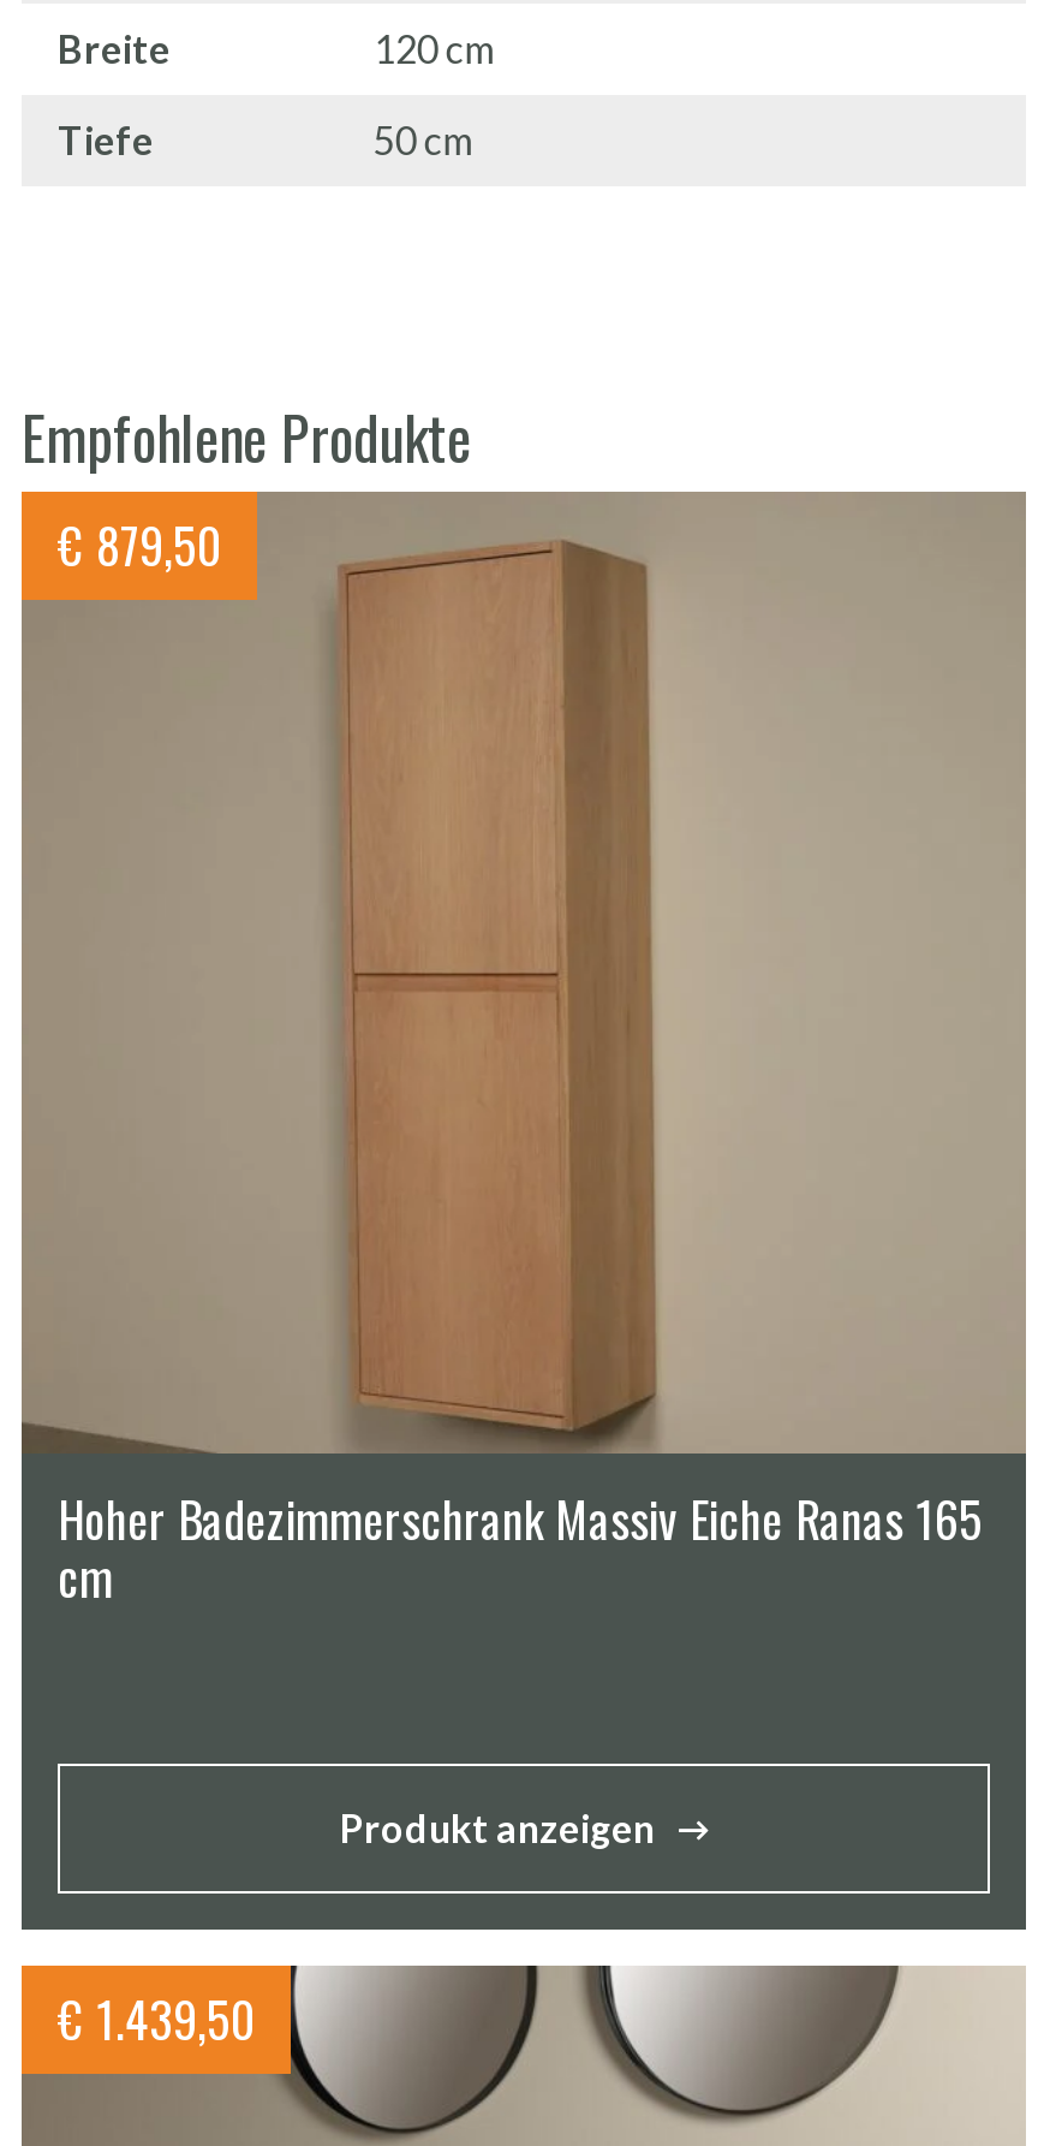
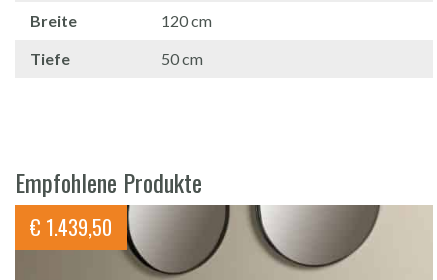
- [image]
- €879,50

- Hoher Badezimmerschrank Massiv Eiche Ranas 165
- cm

- Produkt anzeigen
